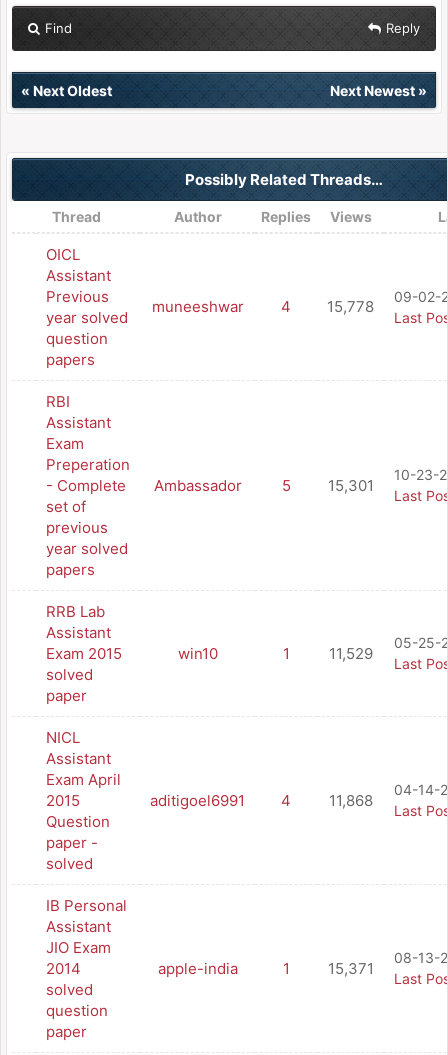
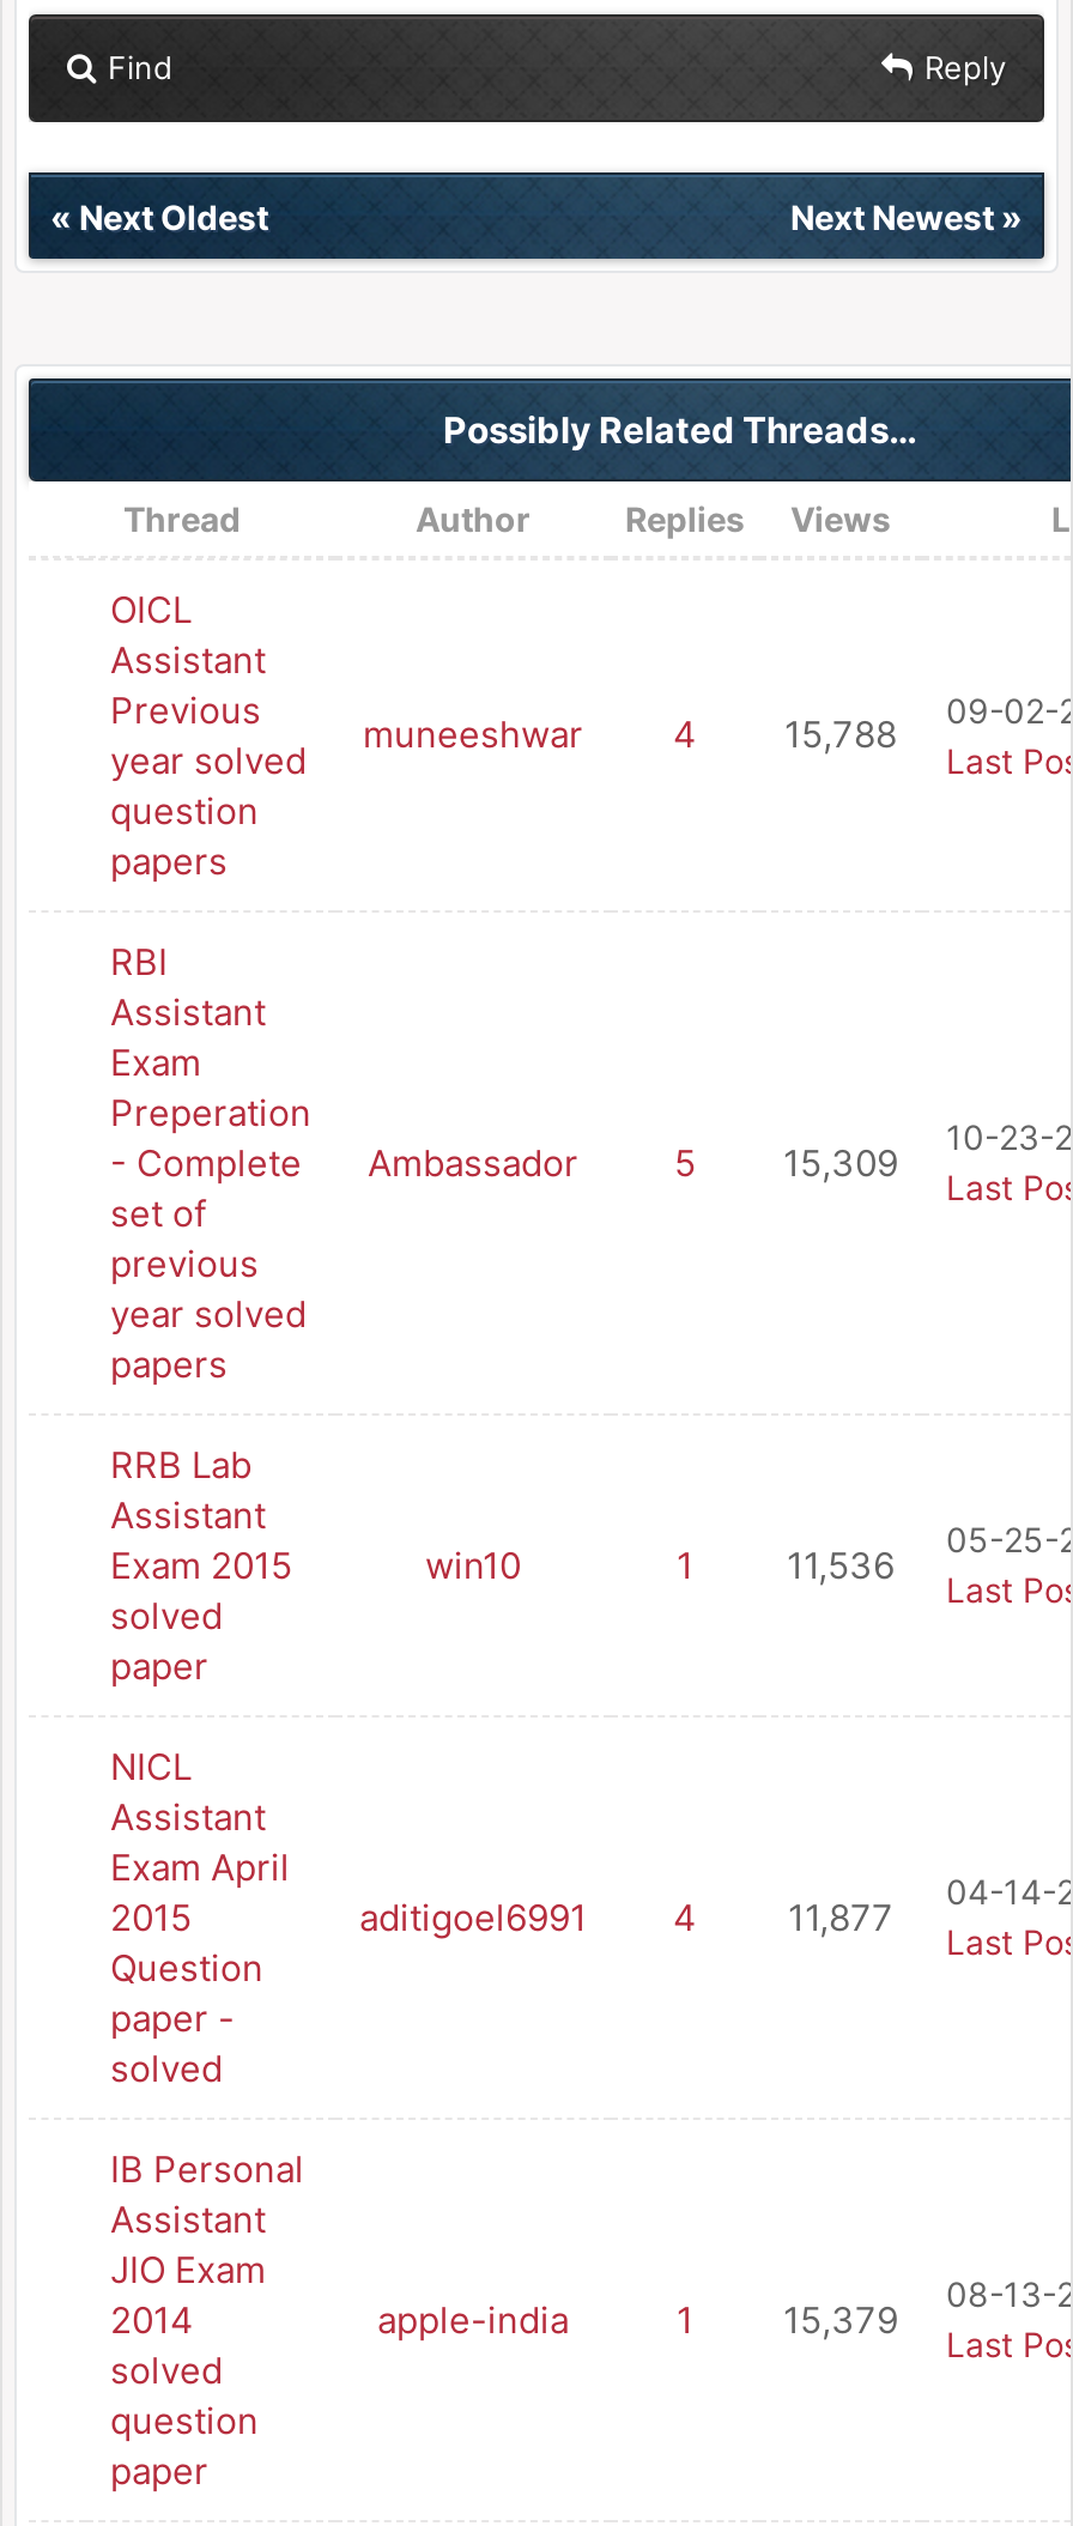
- muneeshwar 4 15,778
+ muneeshwar 4 15,788

- 5 15,301
+ 5 15,309

- 11,529
+ 11,536

- aditigoel6991 4 11,868
+ aditigoel6991 4 11,877

- 1 15,371
+ 1 15,379
